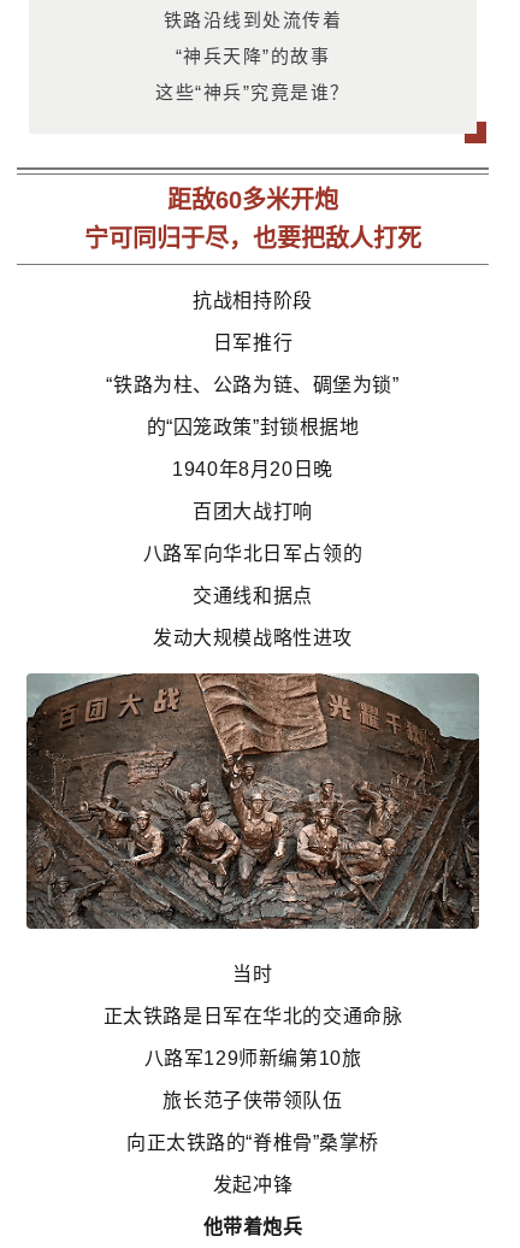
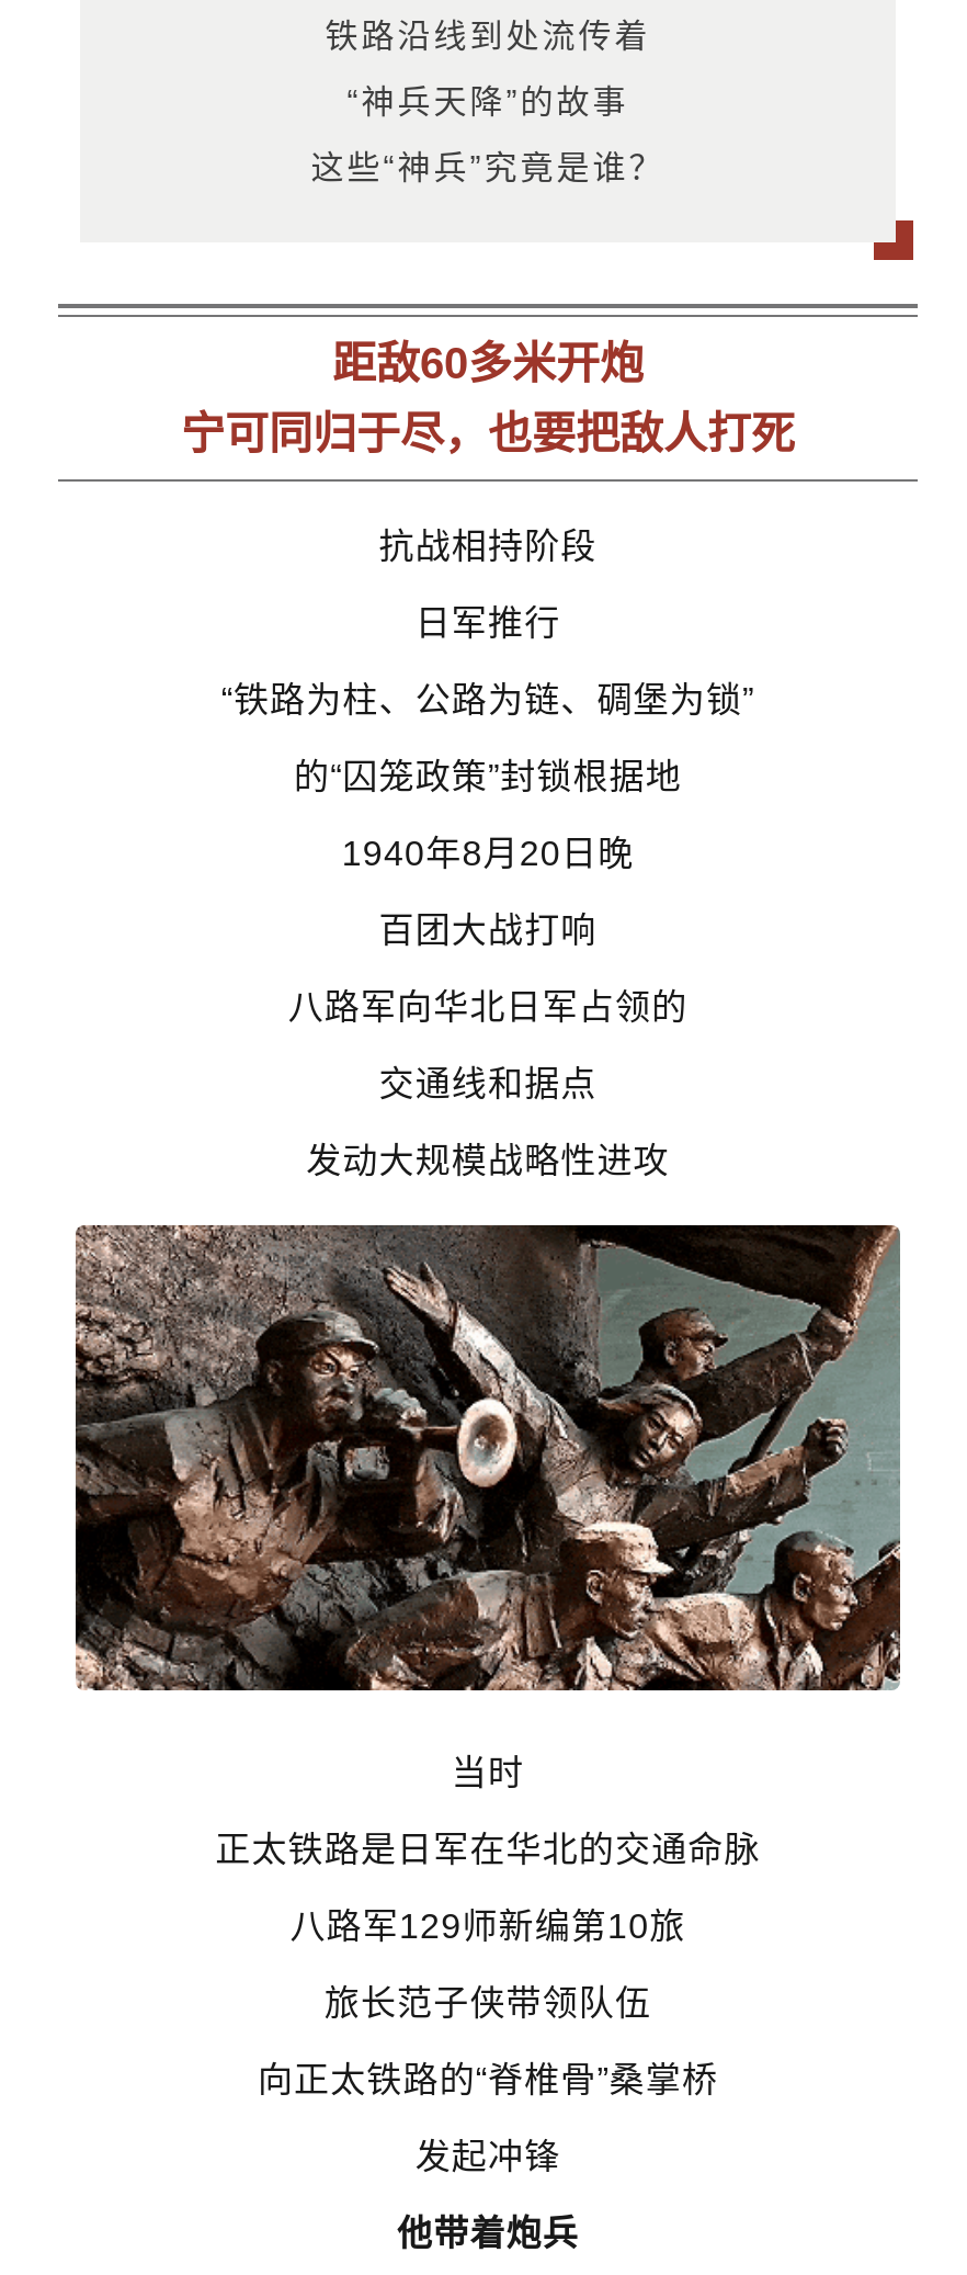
- [image]
+ [image]
